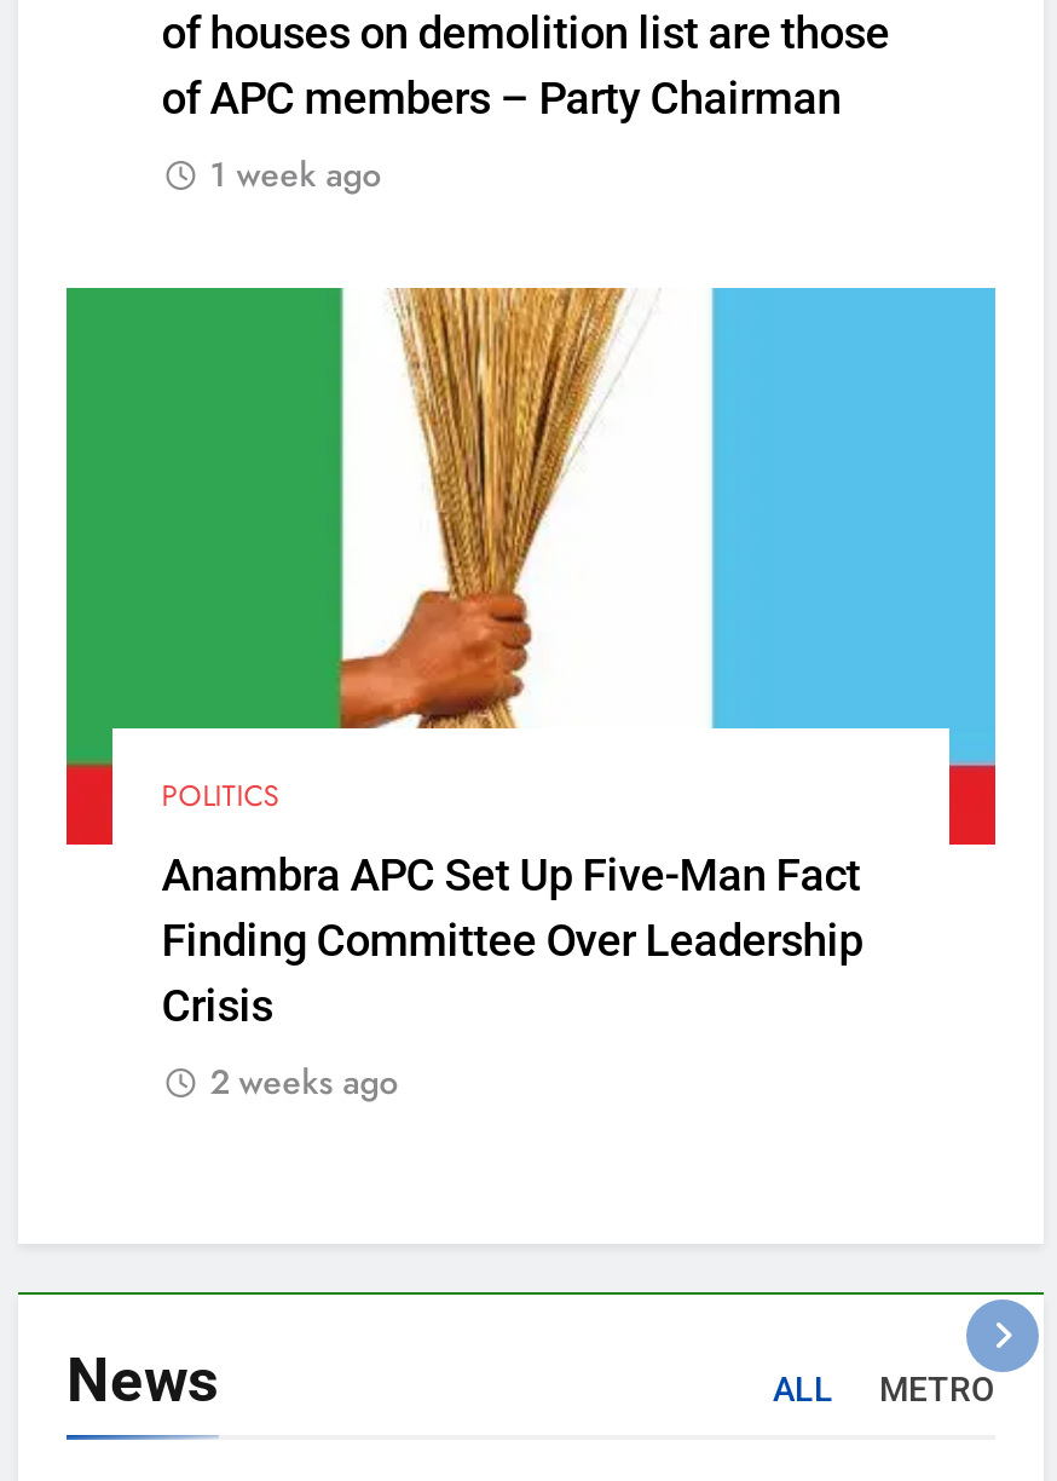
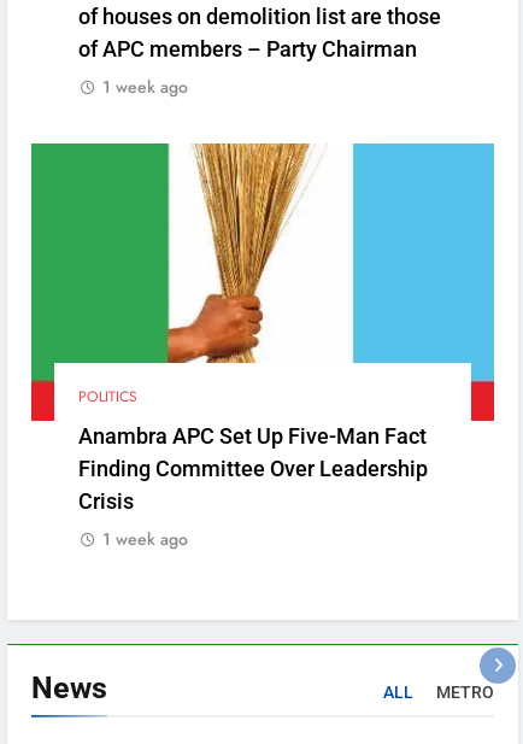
- 2 weeks ago
+ 1 week ago
